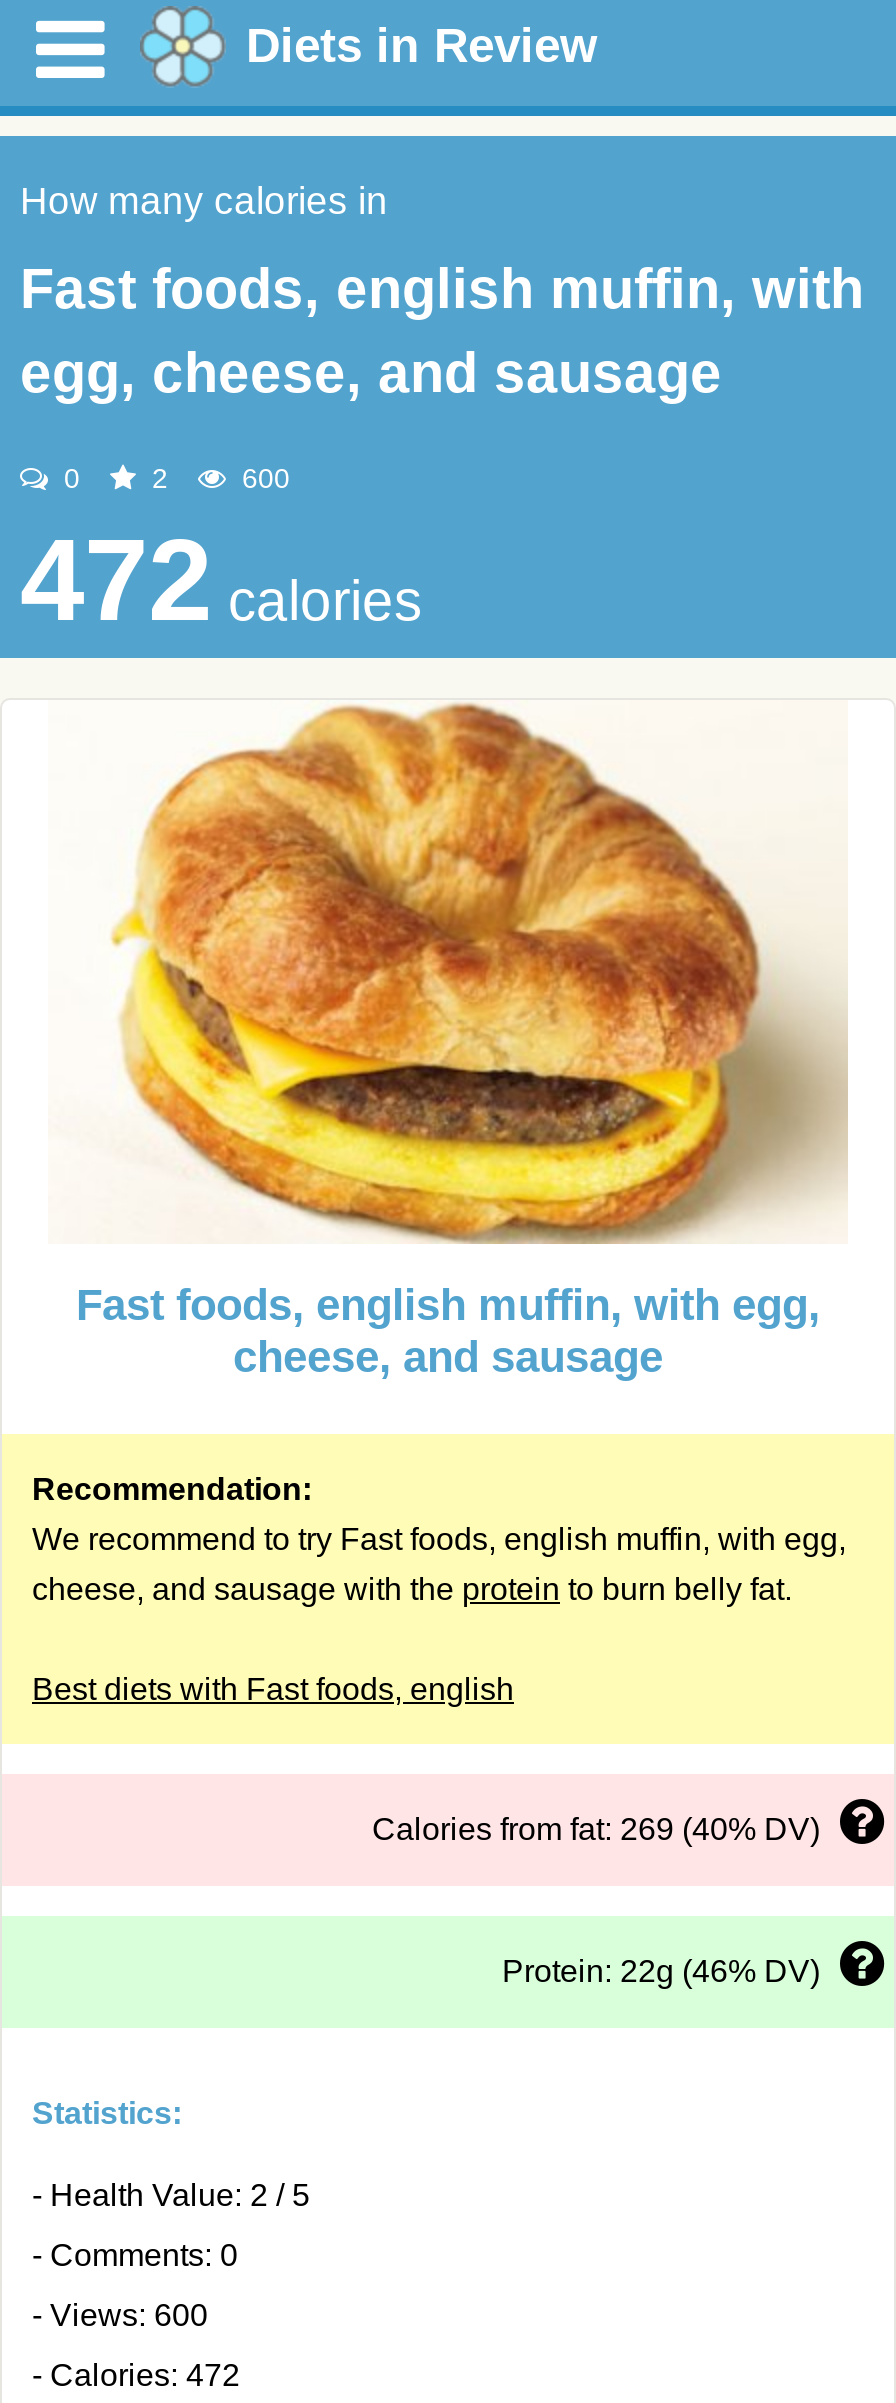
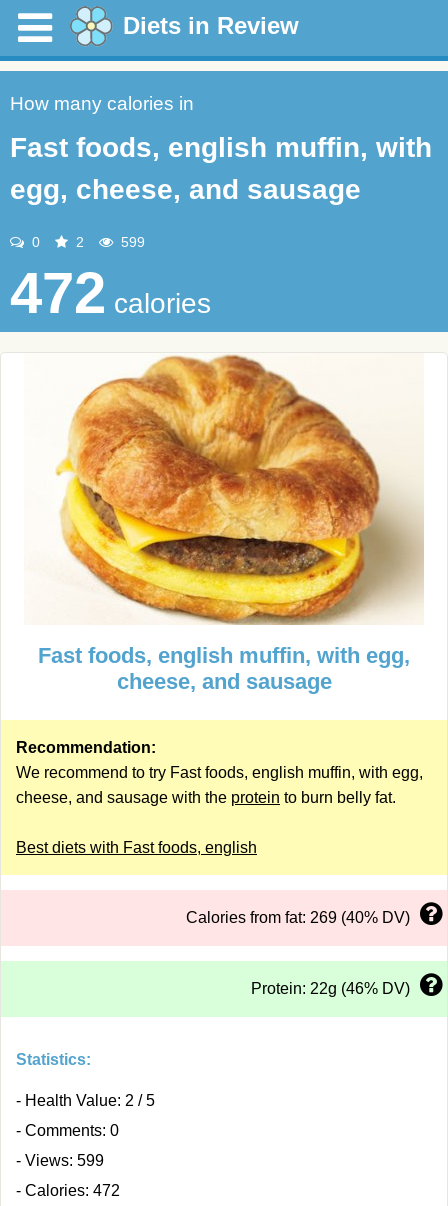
- 600
+ 599

- - Views: 600
+ - Views: 599
